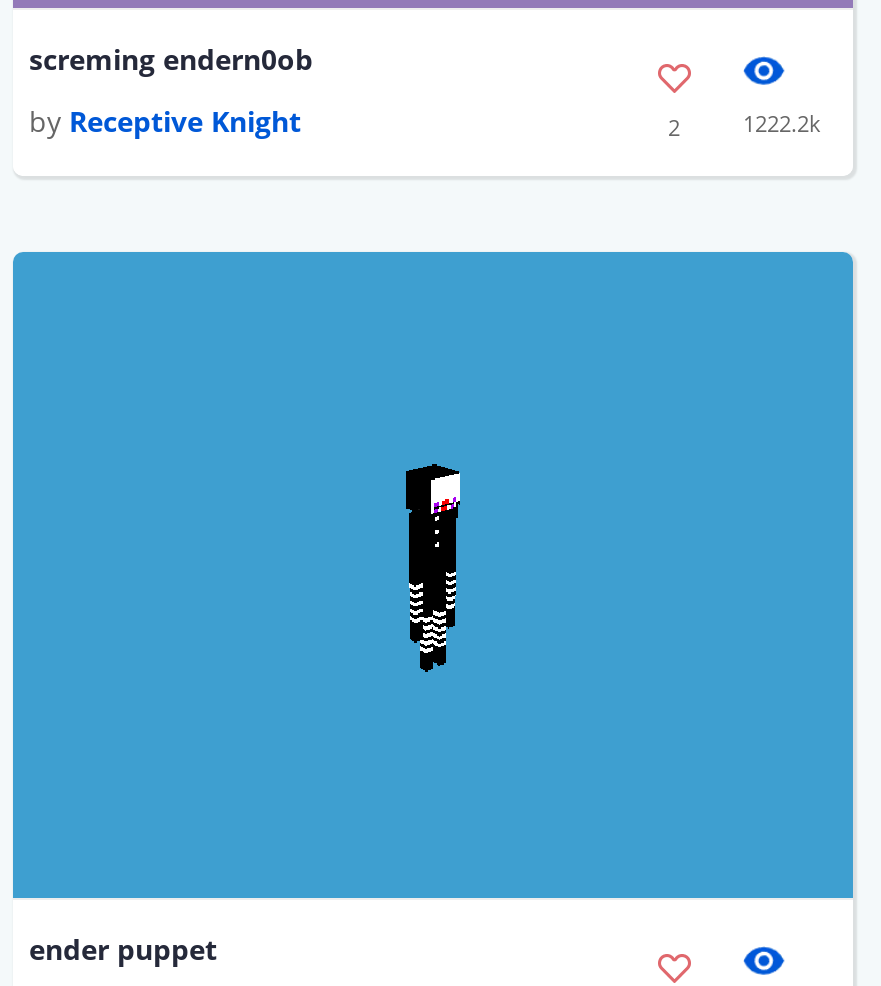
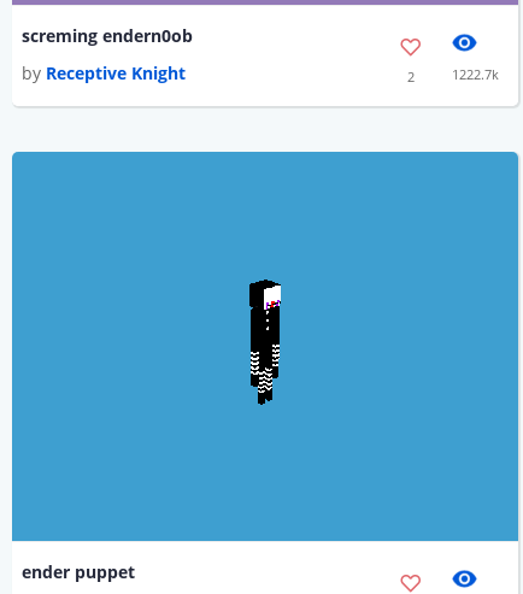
- 1222.2k
+ 1222.7k
